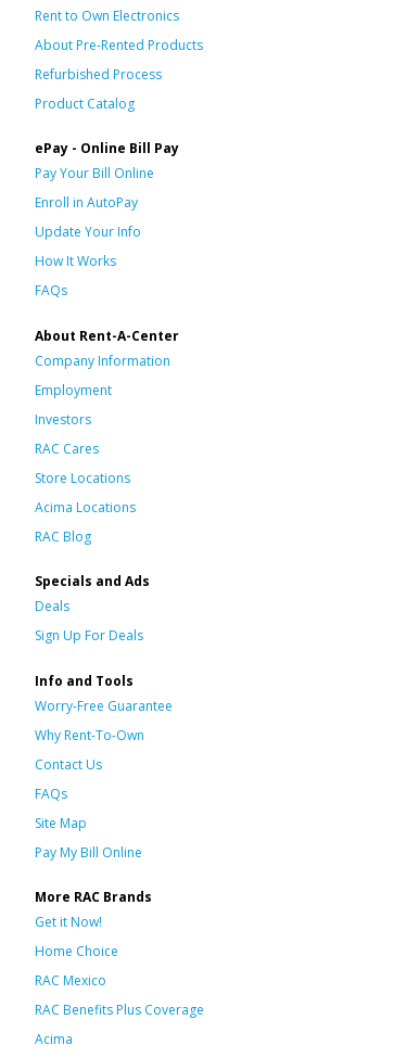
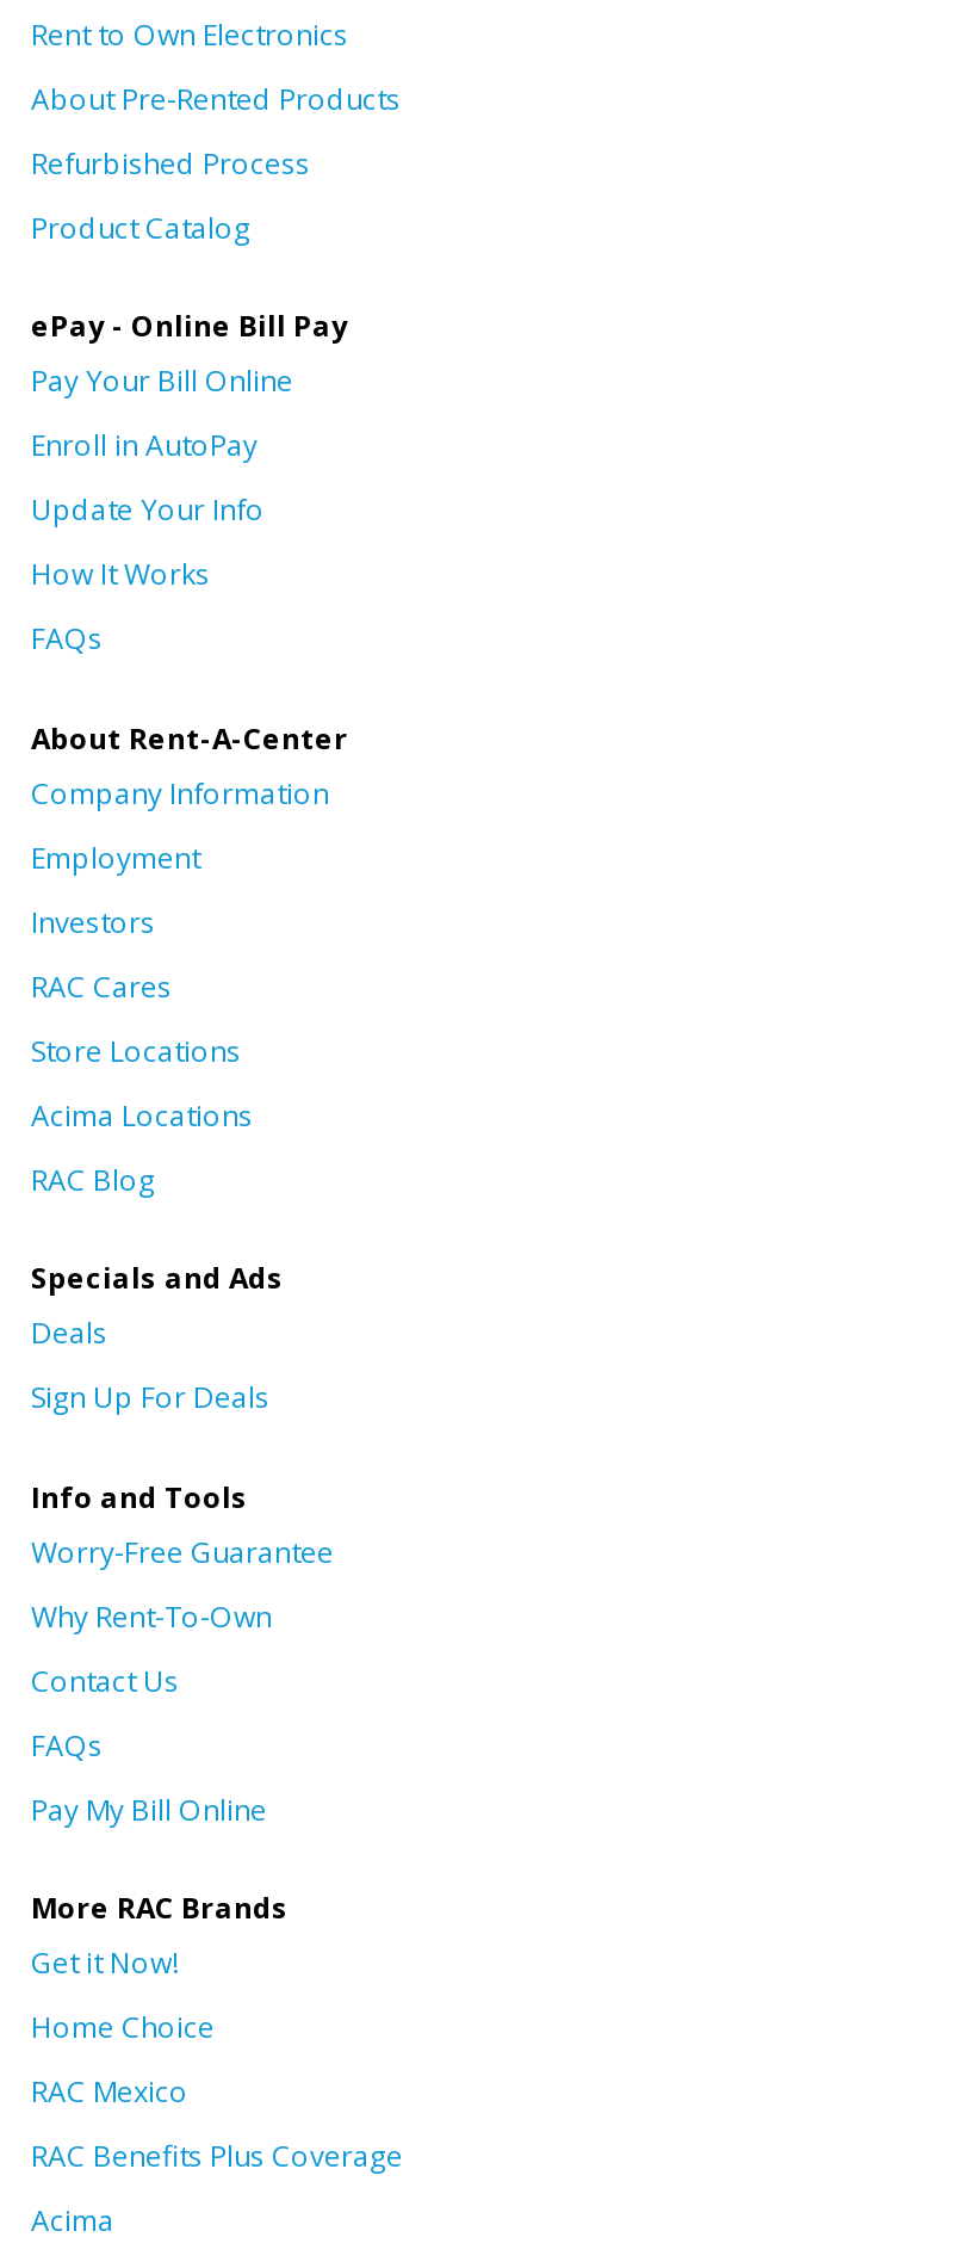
- Site Map
